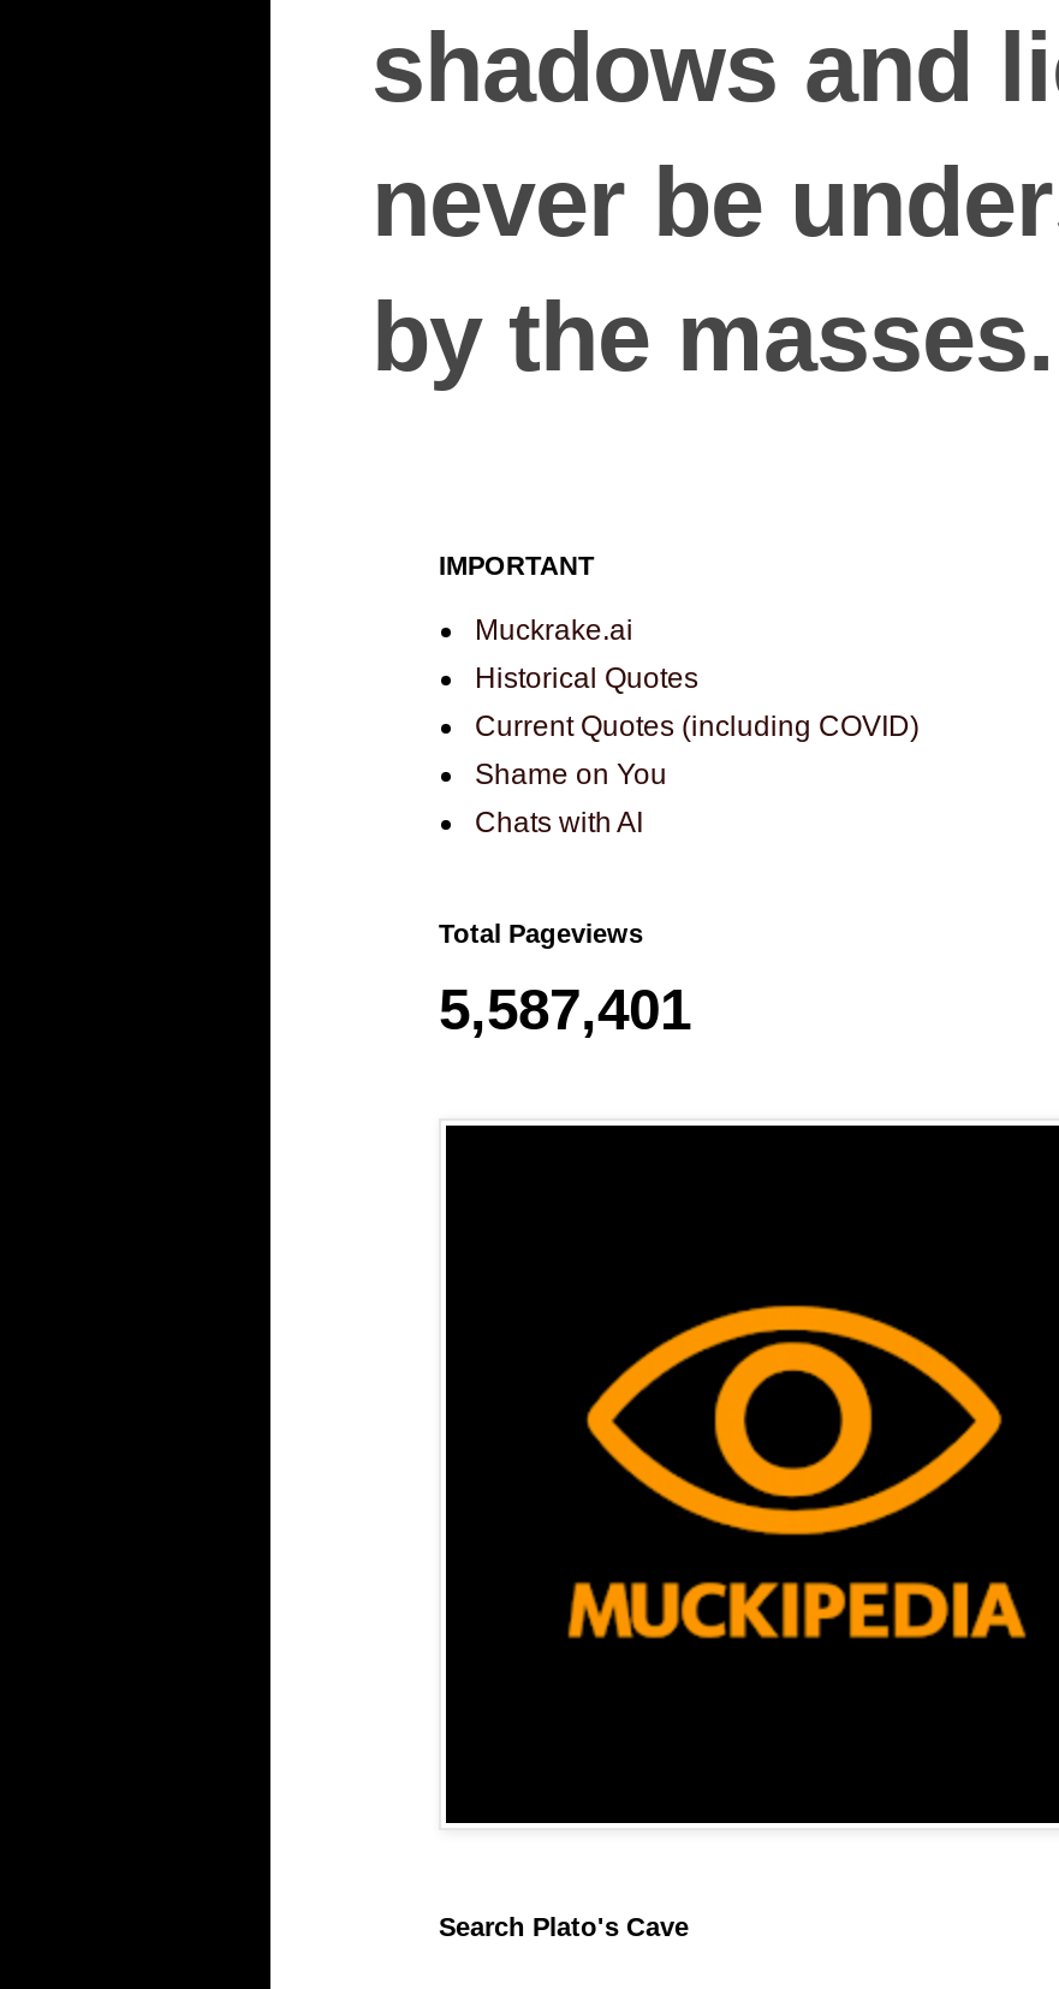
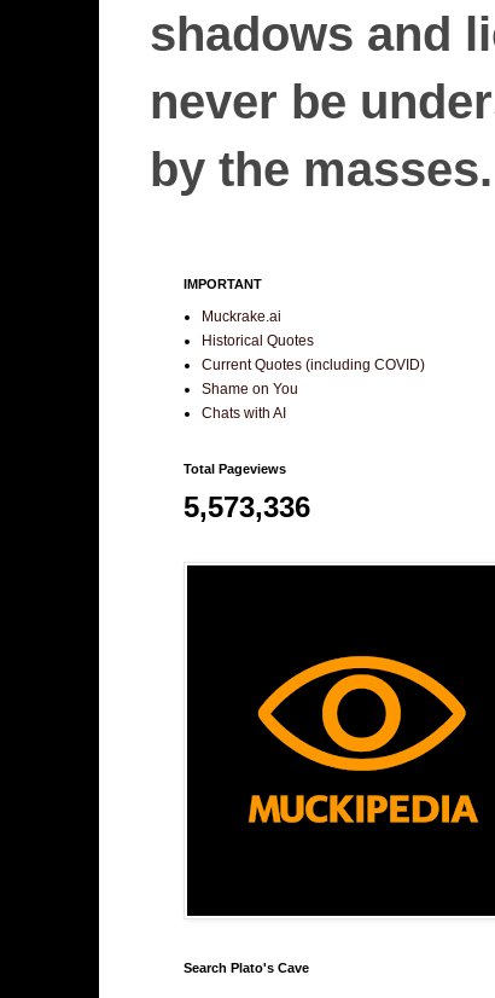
- 5,587,401
+ 5,573,336
